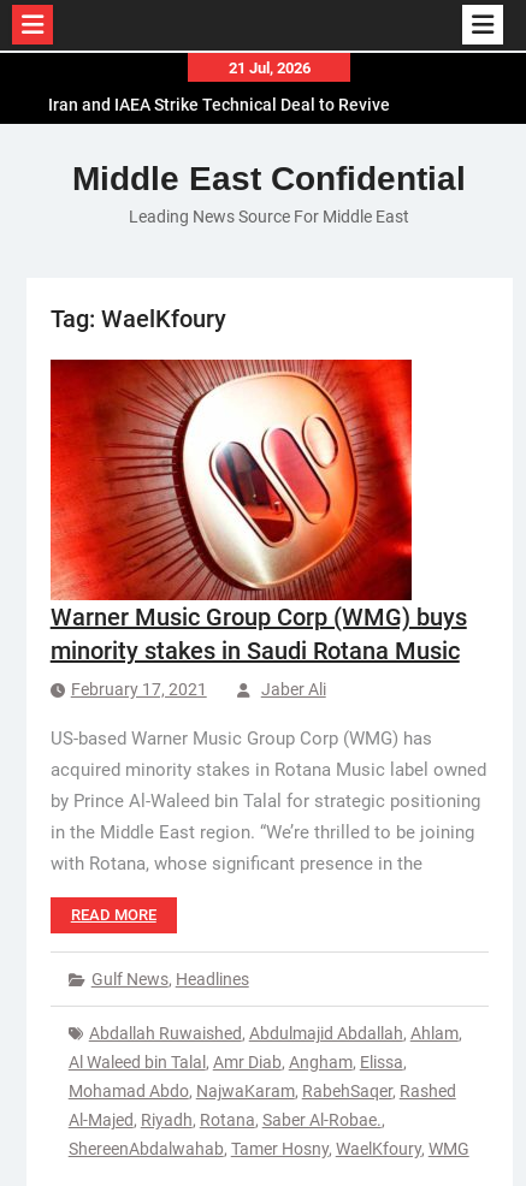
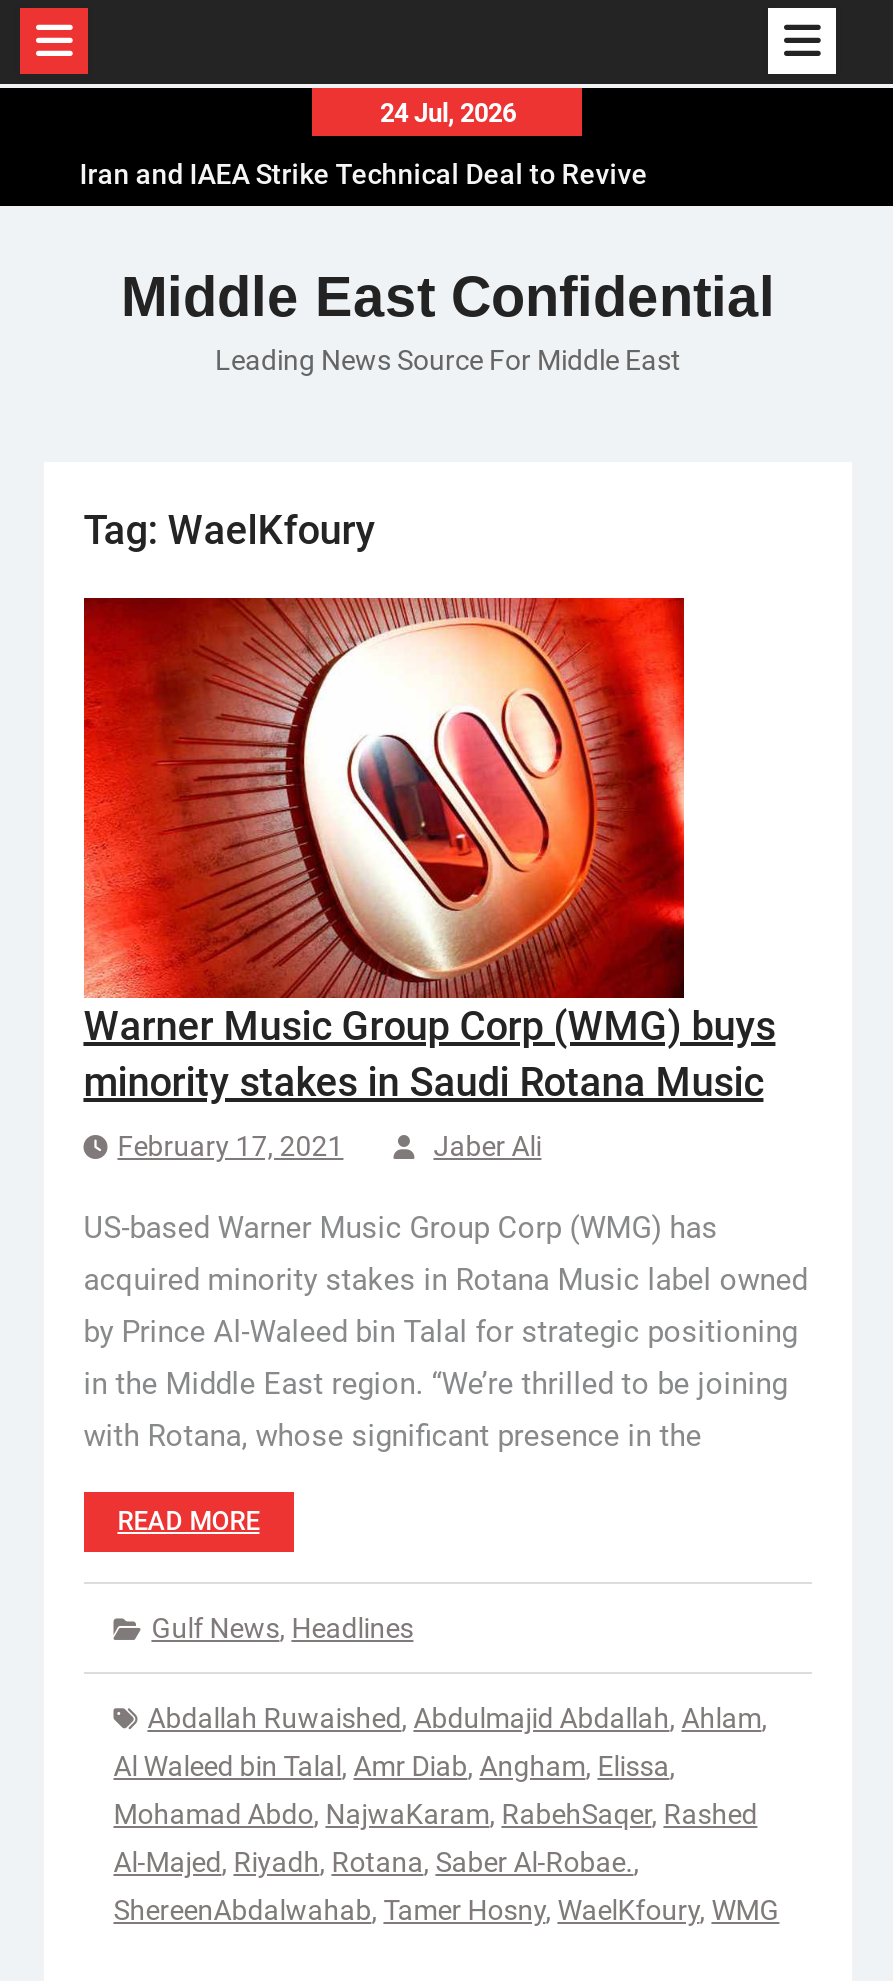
- 21 Jul, 2026
+ 24 Jul, 2026
